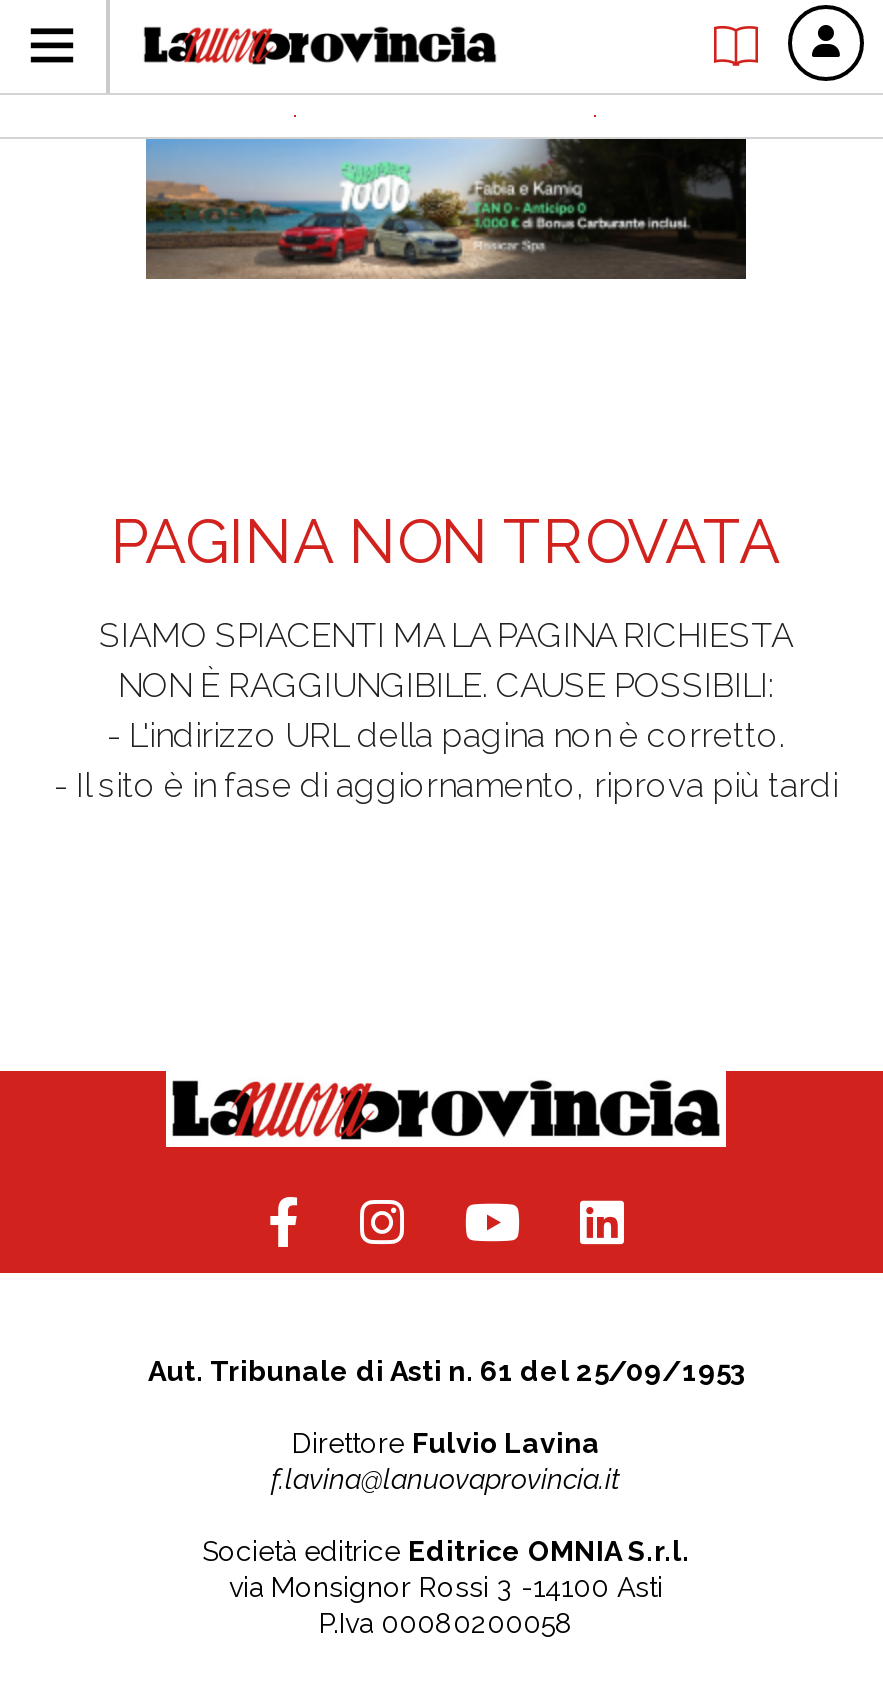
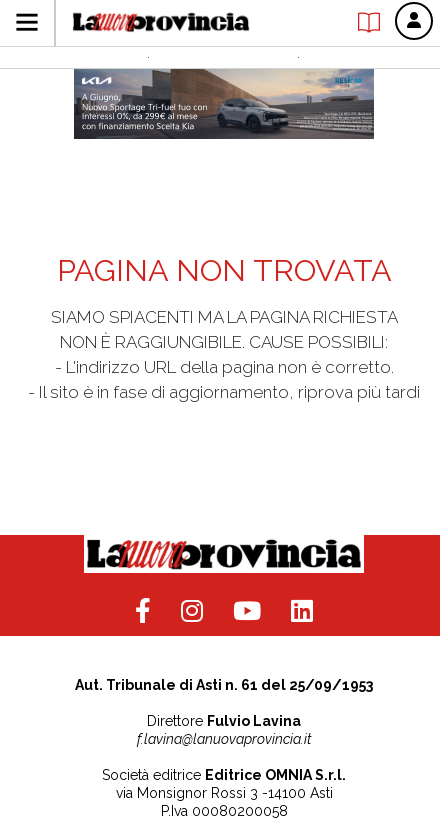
- [image]
+ [image]
